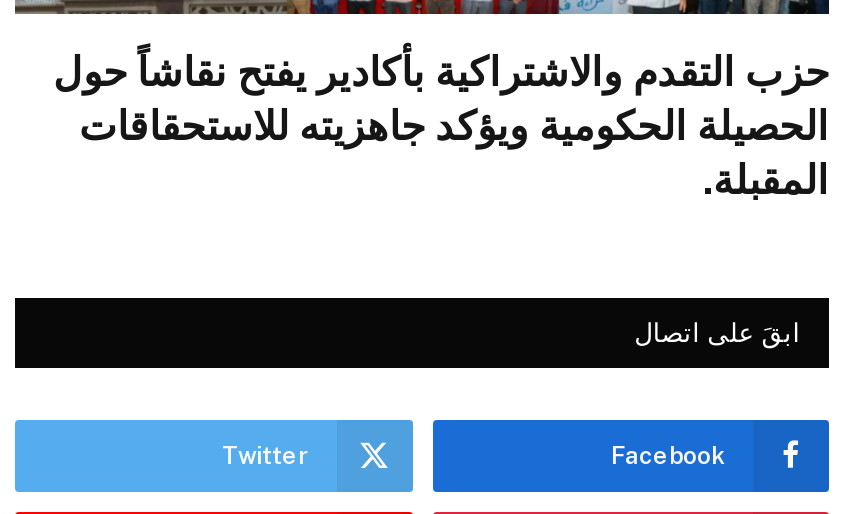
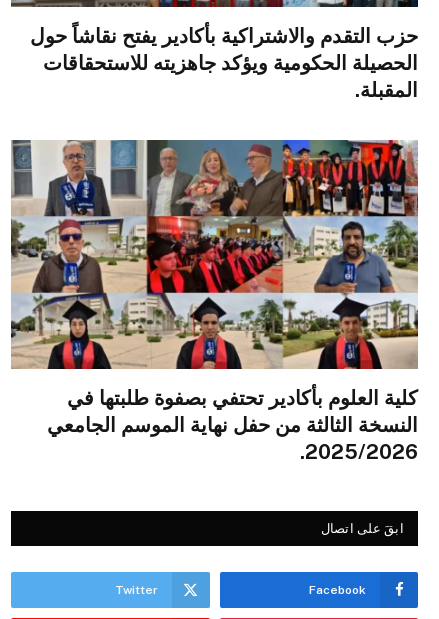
+ [image]
+ كلية العلوم بأكادير تحتفي بصفوة طلبتها في
+ النسخة الثالثة من حفل نهاية الموسم الجامعي
+ 2025/2026.
